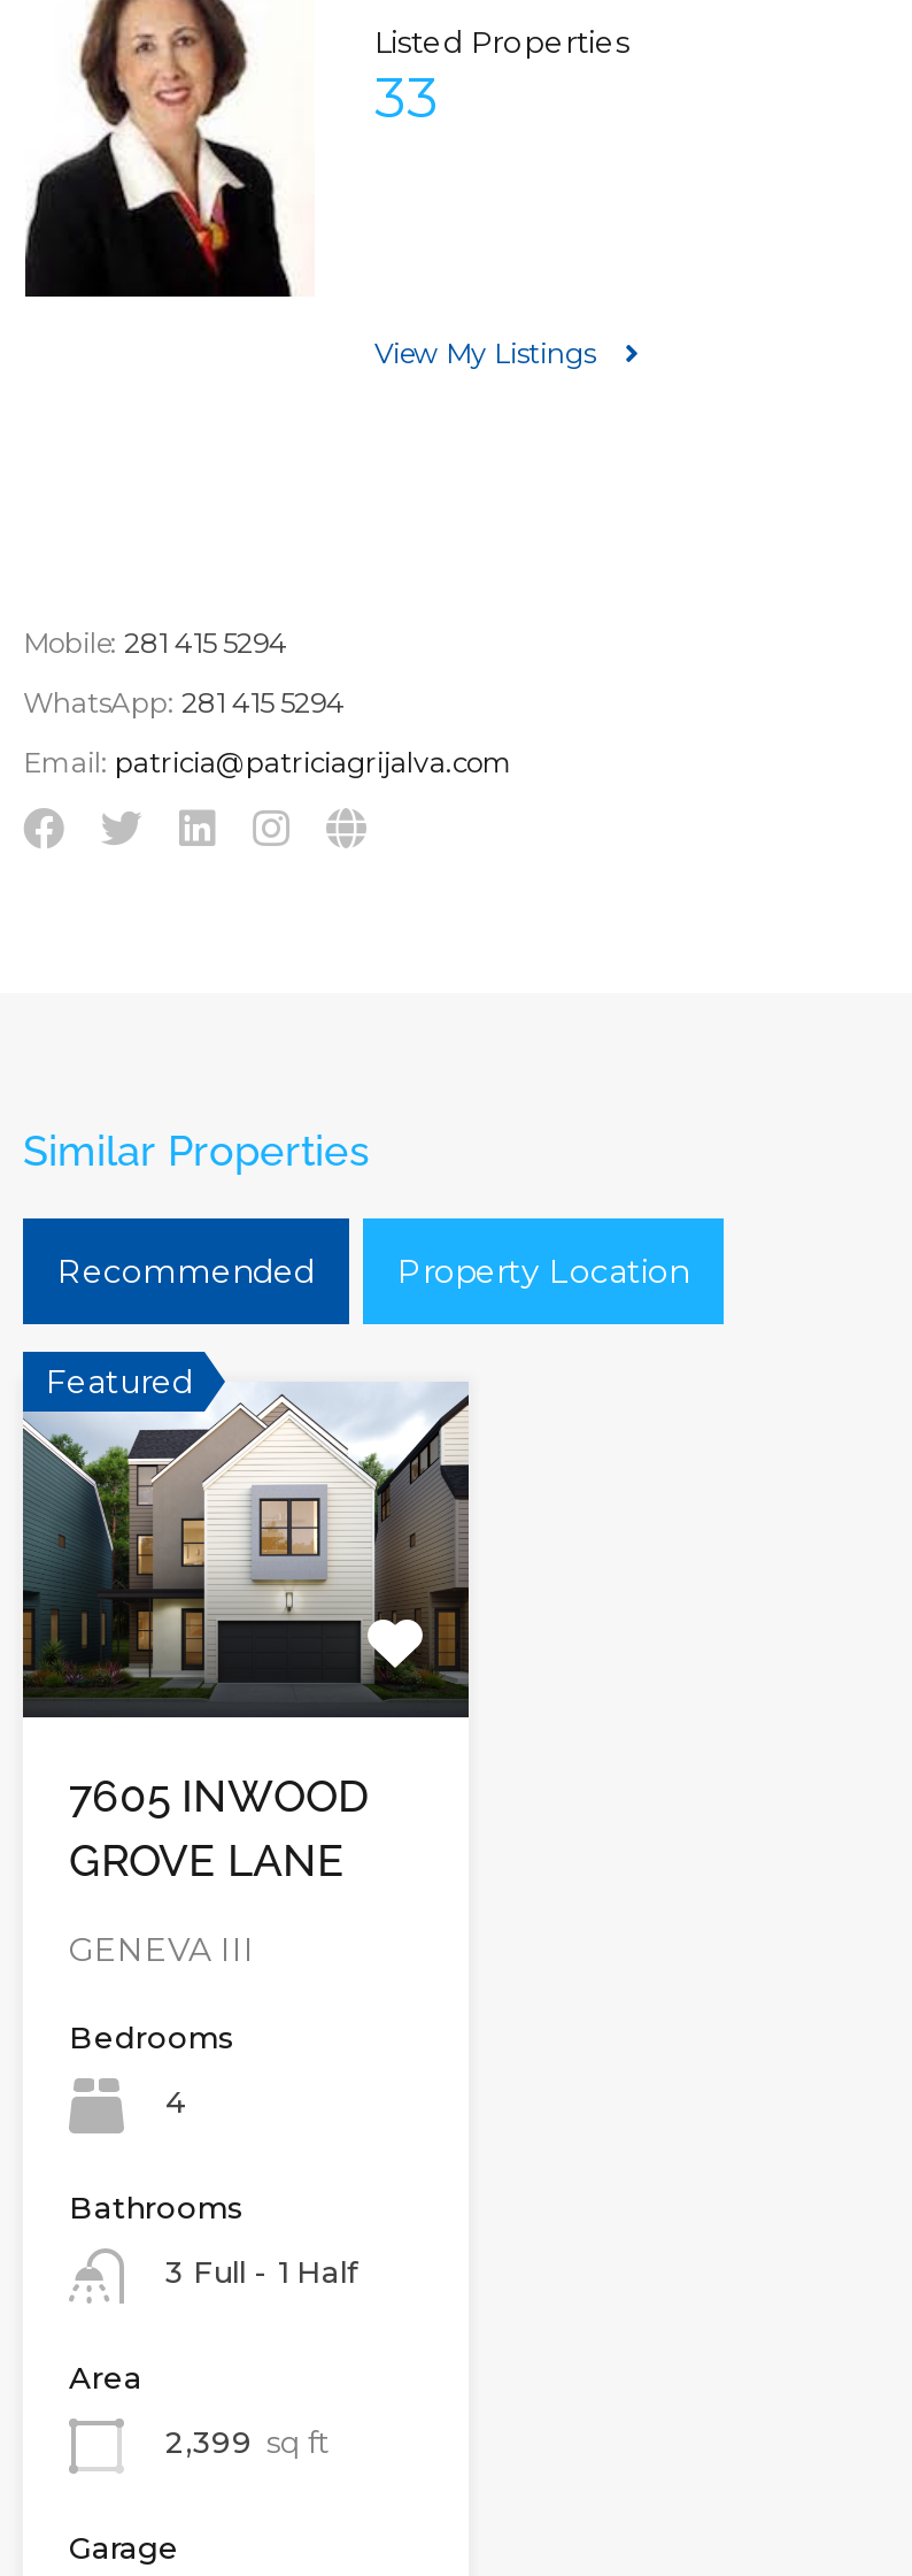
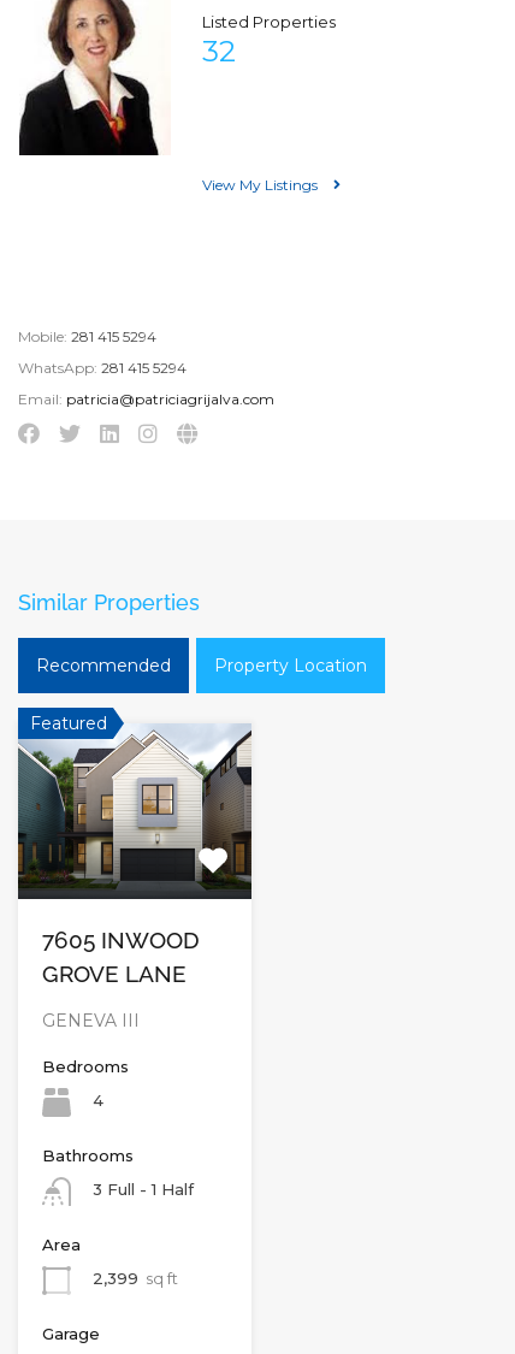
- 33
+ 32
